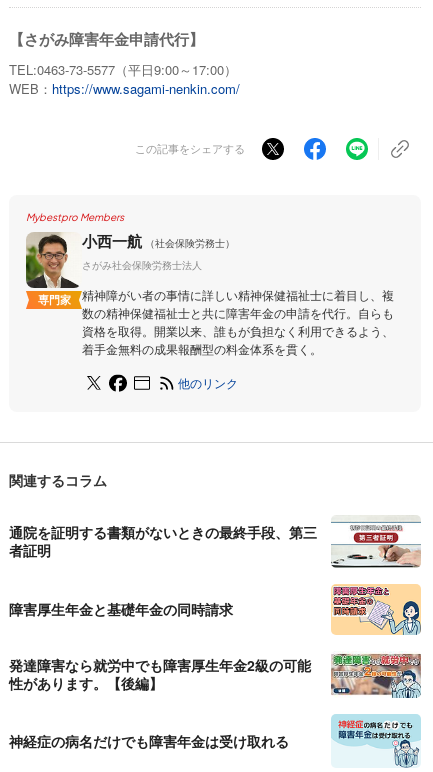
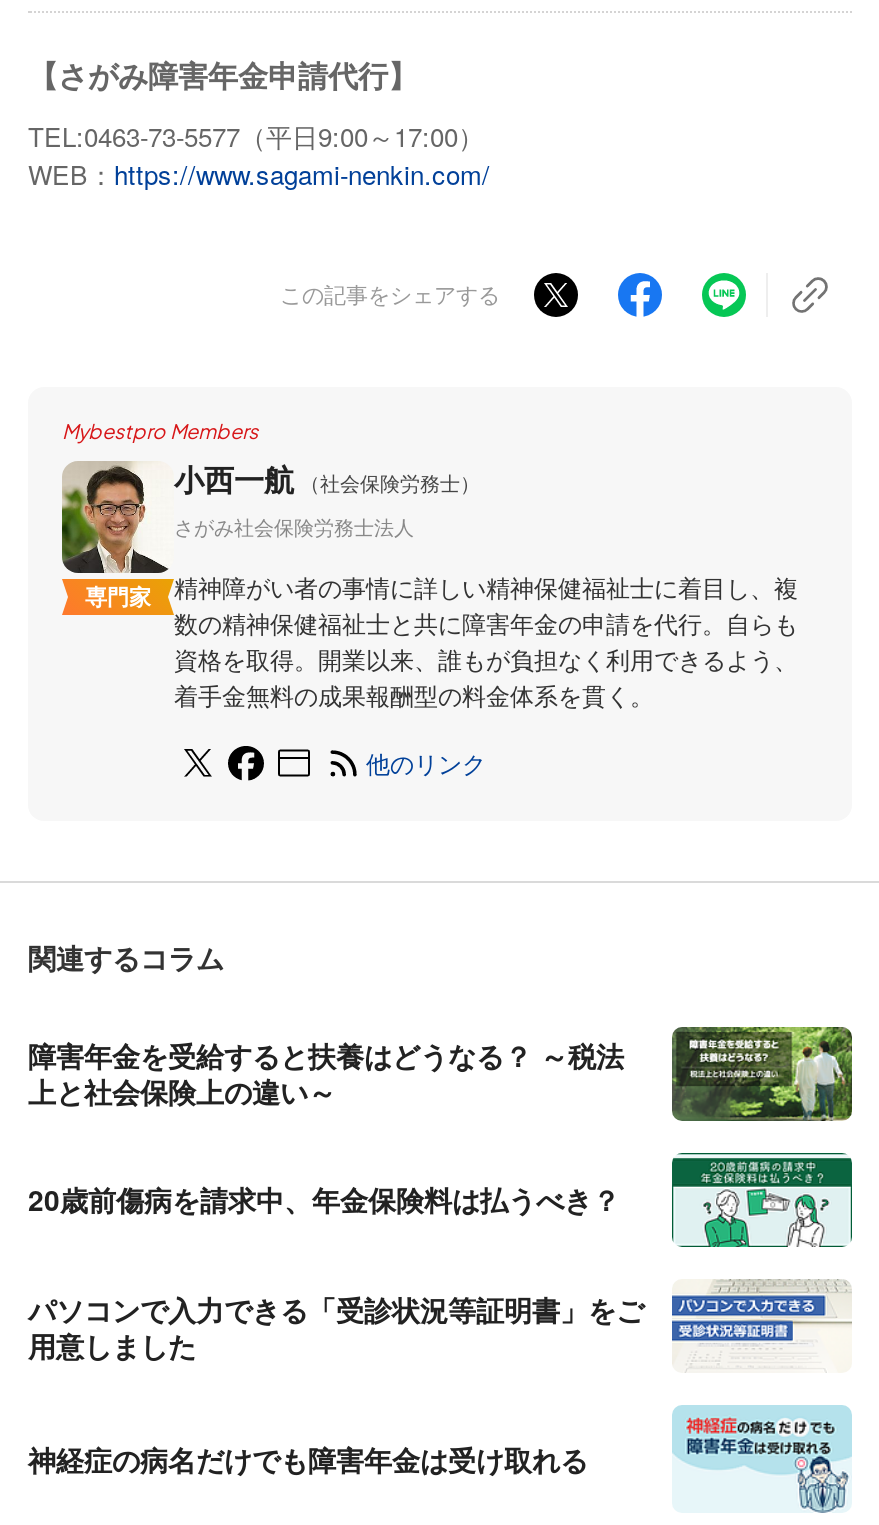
- [image]
- 通院を証明する書類がないときの最終手段、第三
- 者証明
+ [image]
+ 障害年金を受給すると扶養はどうなる？ ～税法
+ 上と社会保険上の違い～

- [image]
- 発達障害なら就労中でも障害厚生年金2級の可能
- 性があります。【後編】
+ [image]
+ パソコンで入力できる「受診状況等証明書」をご
+ 用意しました

- 障害厚生年金と基礎年金の同時請求
+ 20歳前傷病を請求中、年金保険料は払うべき？

- [image]
+ [image]
